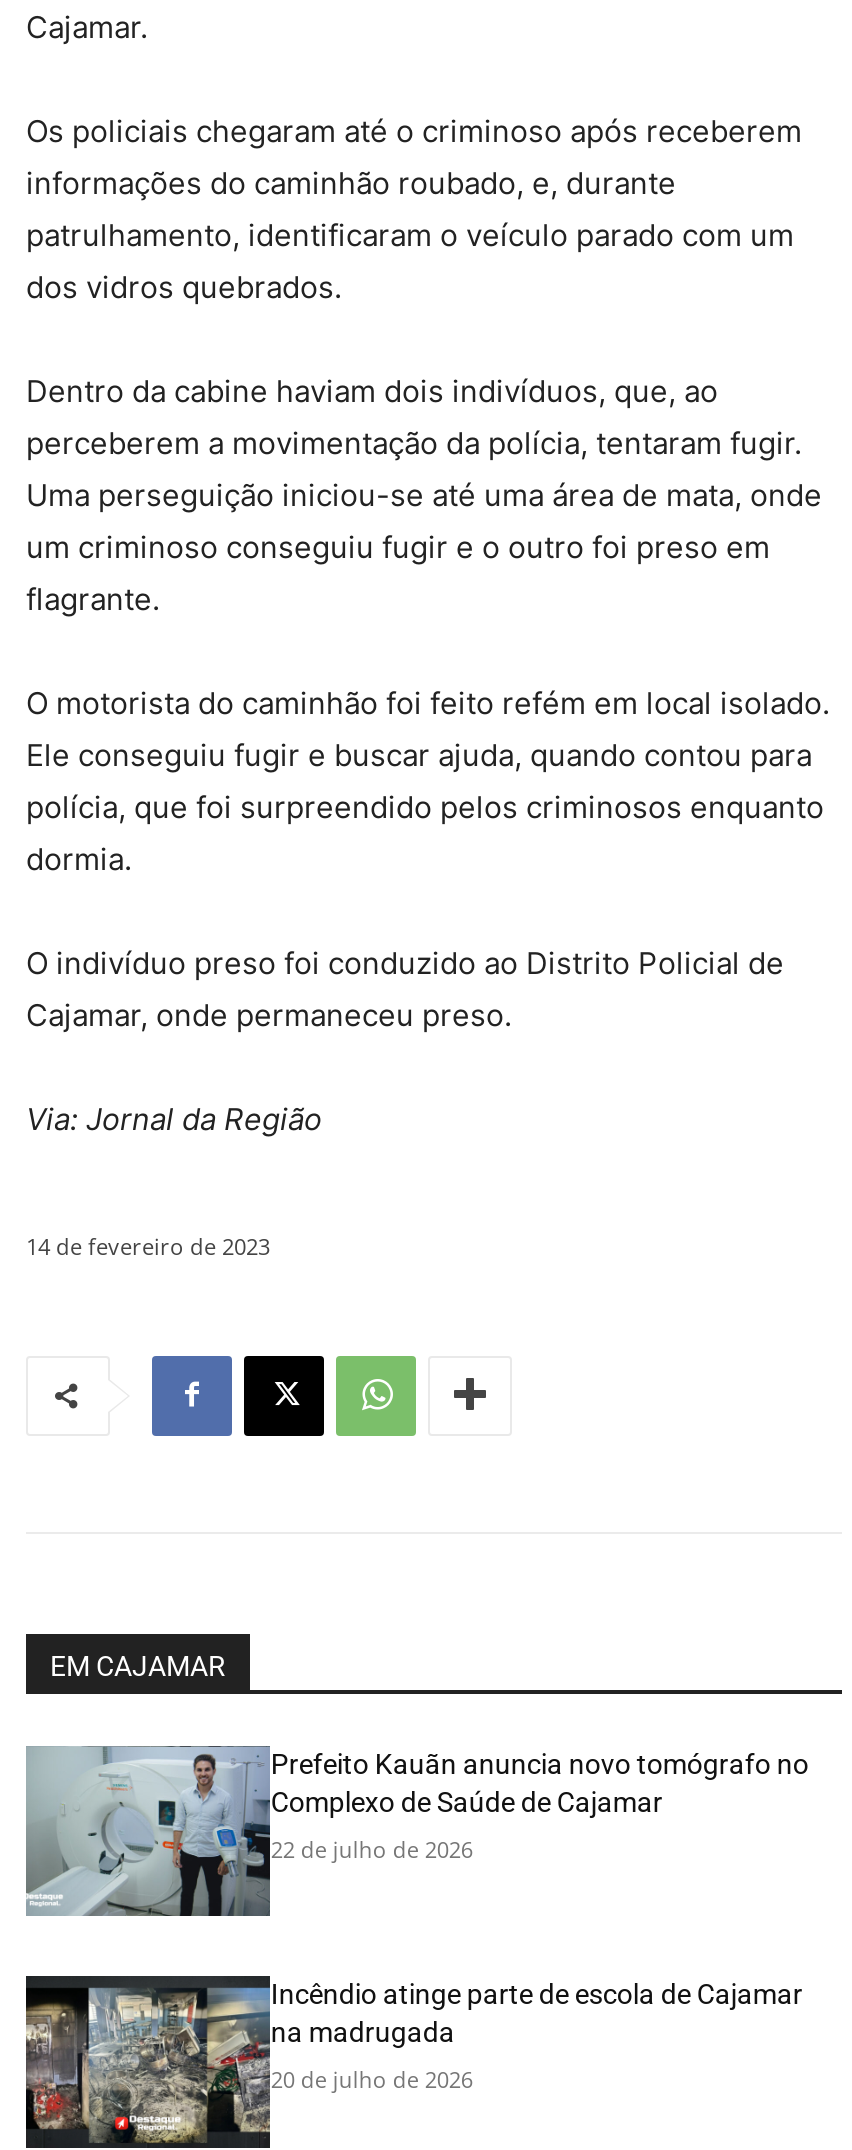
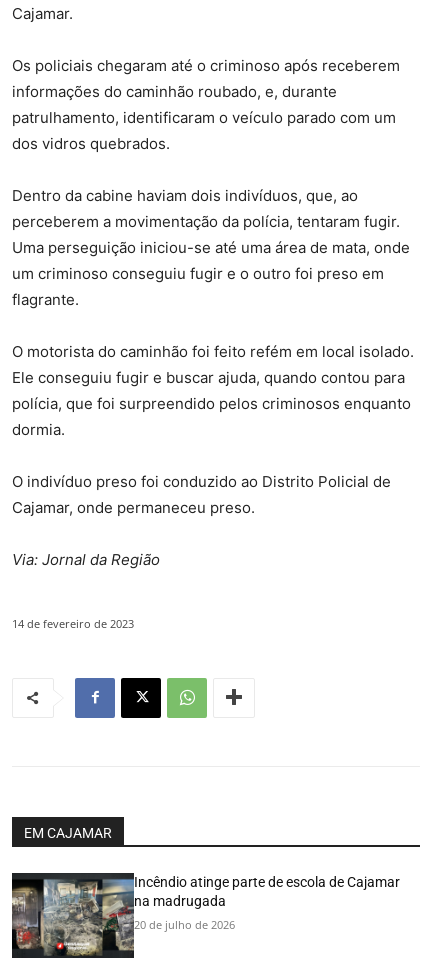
- [image]
- Prefeito Kauãn anuncia novo tomógrafo no
- Complexo de Saúde de Cajamar
- 22 de julho de 2026
